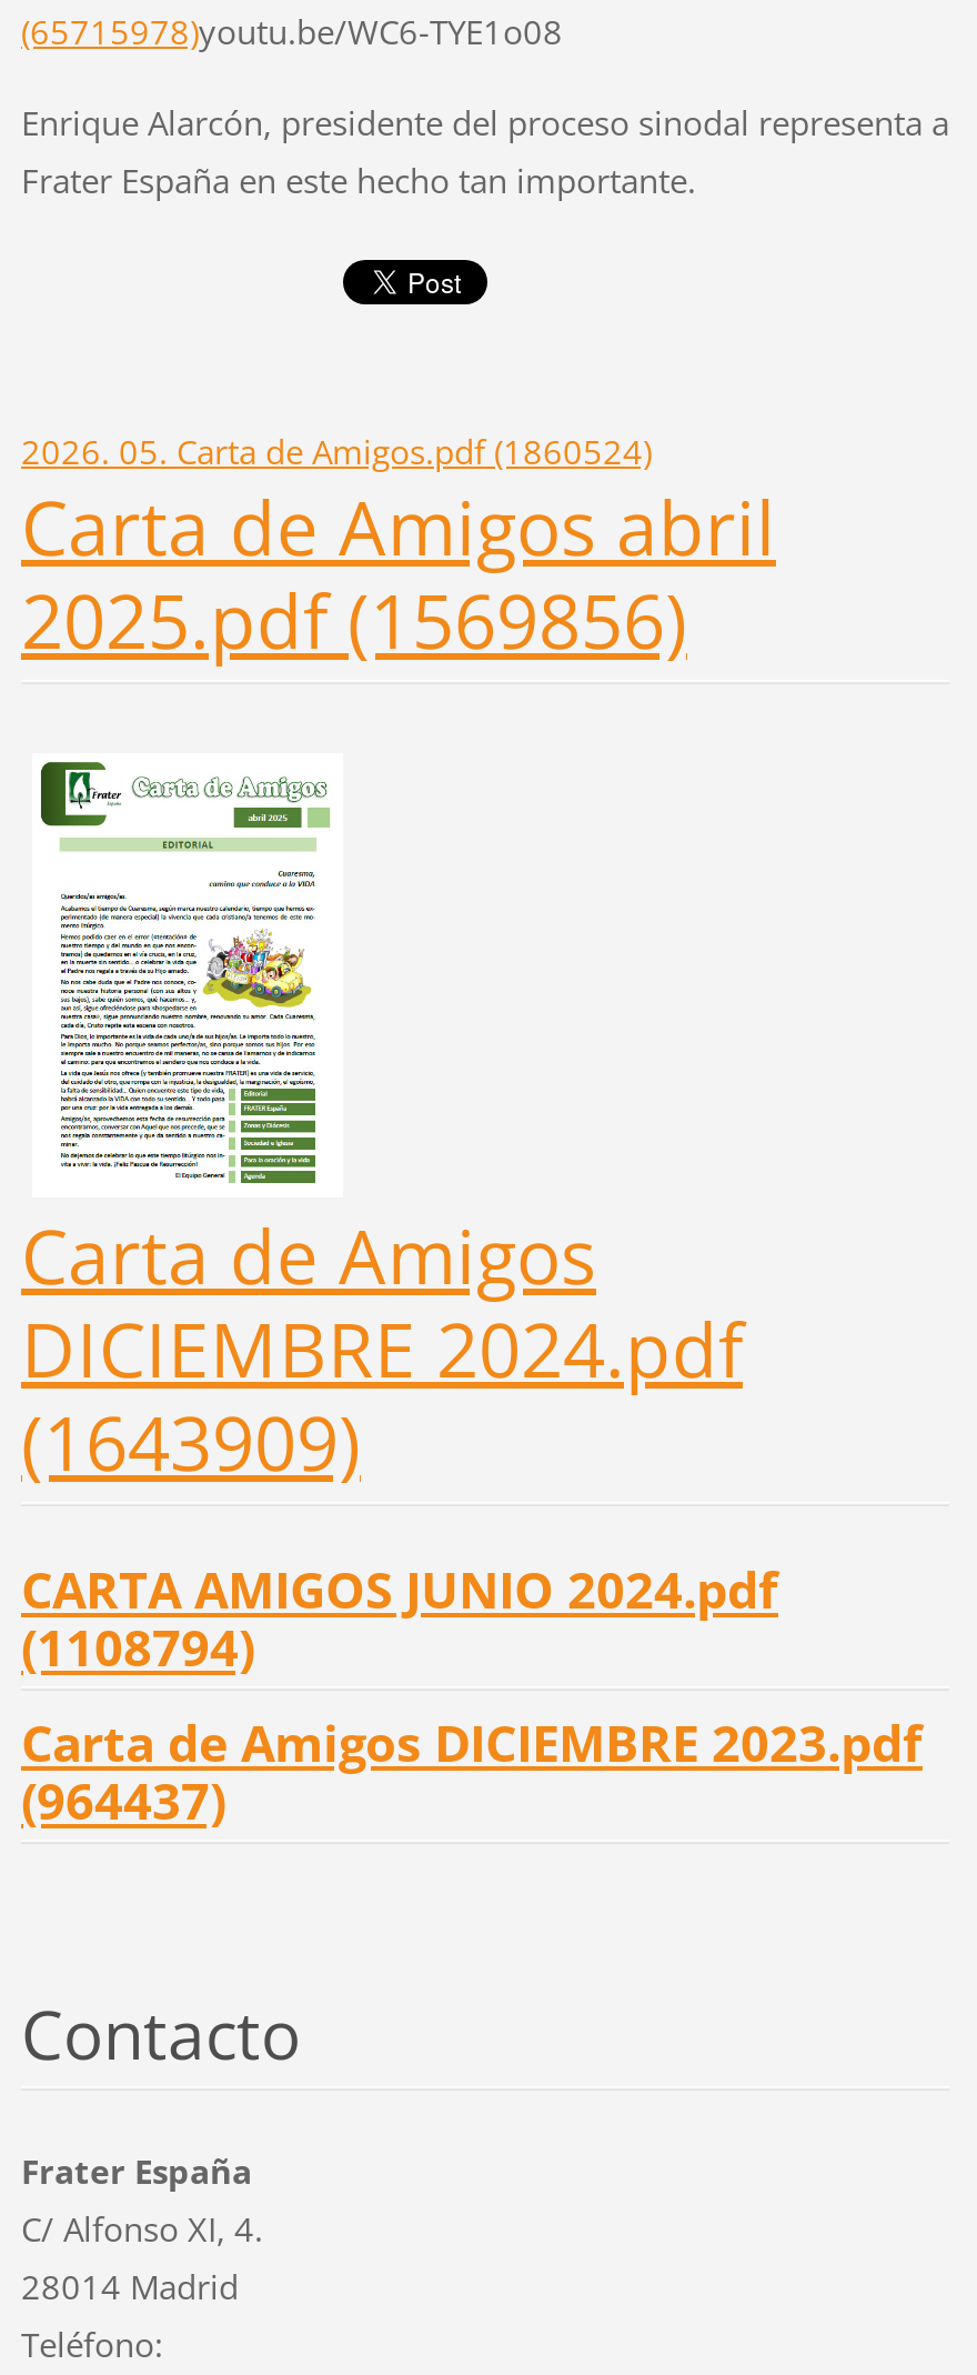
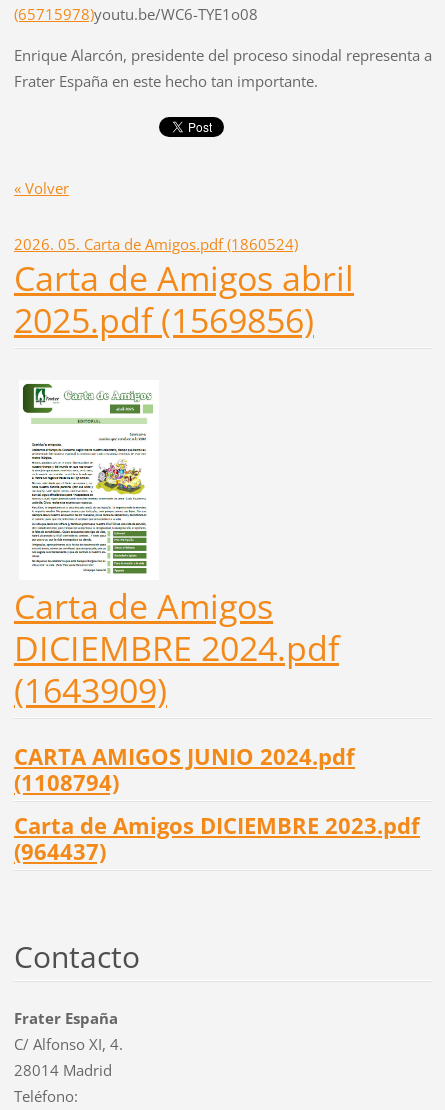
+ « Volver
